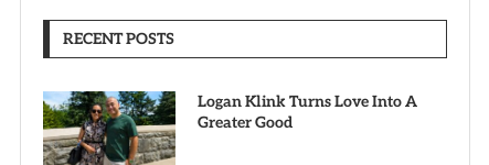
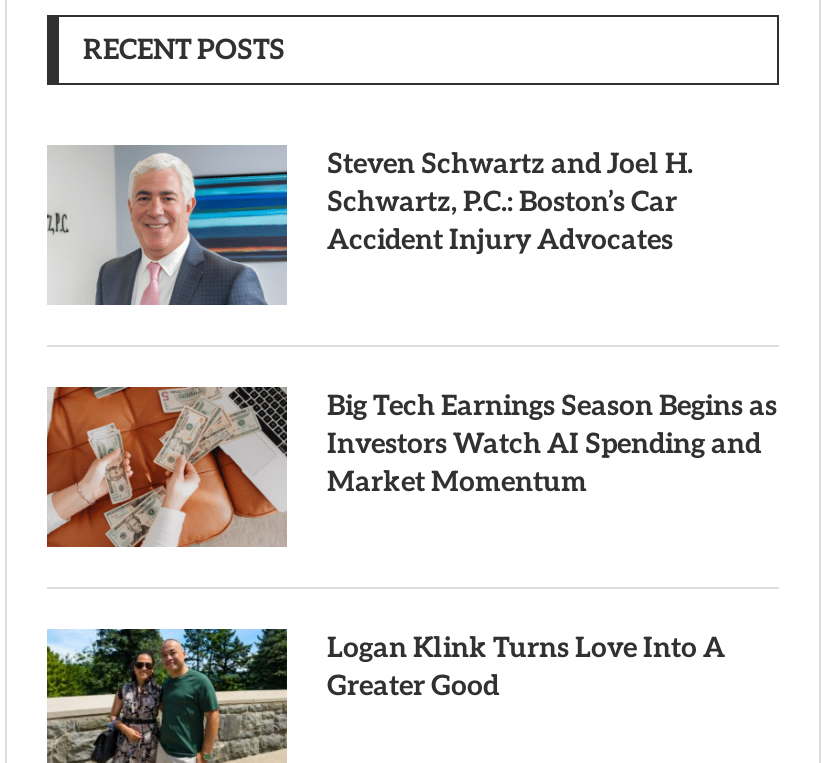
+ [image]
+ Big Tech Earnings Season Begins as
+ Investors Watch AI Spending and
+ Market Momentum

+ [image]
+ Steven Schwartz and Joel H.
+ Schwartz, P.C.: Boston’s Car
+ Accident Injury Advocates
